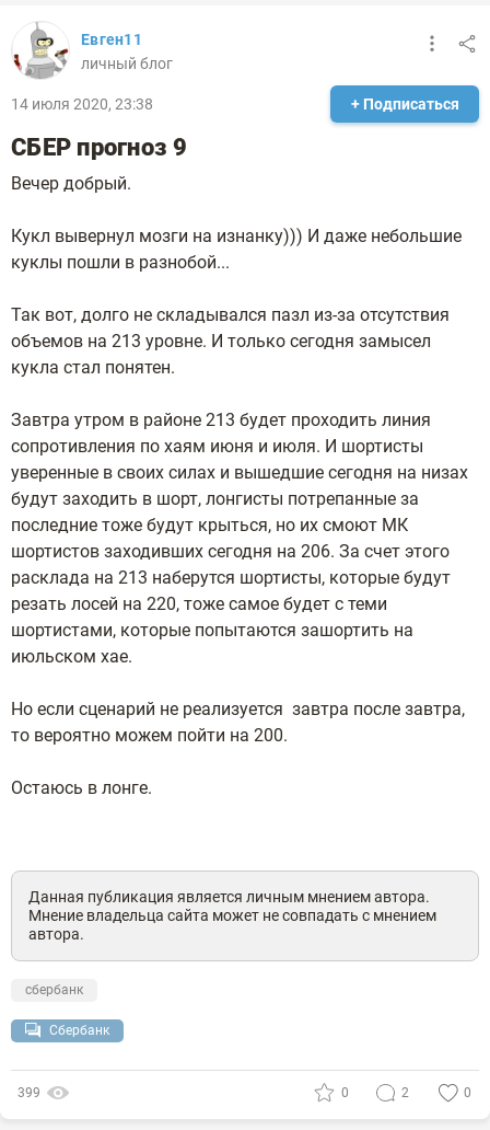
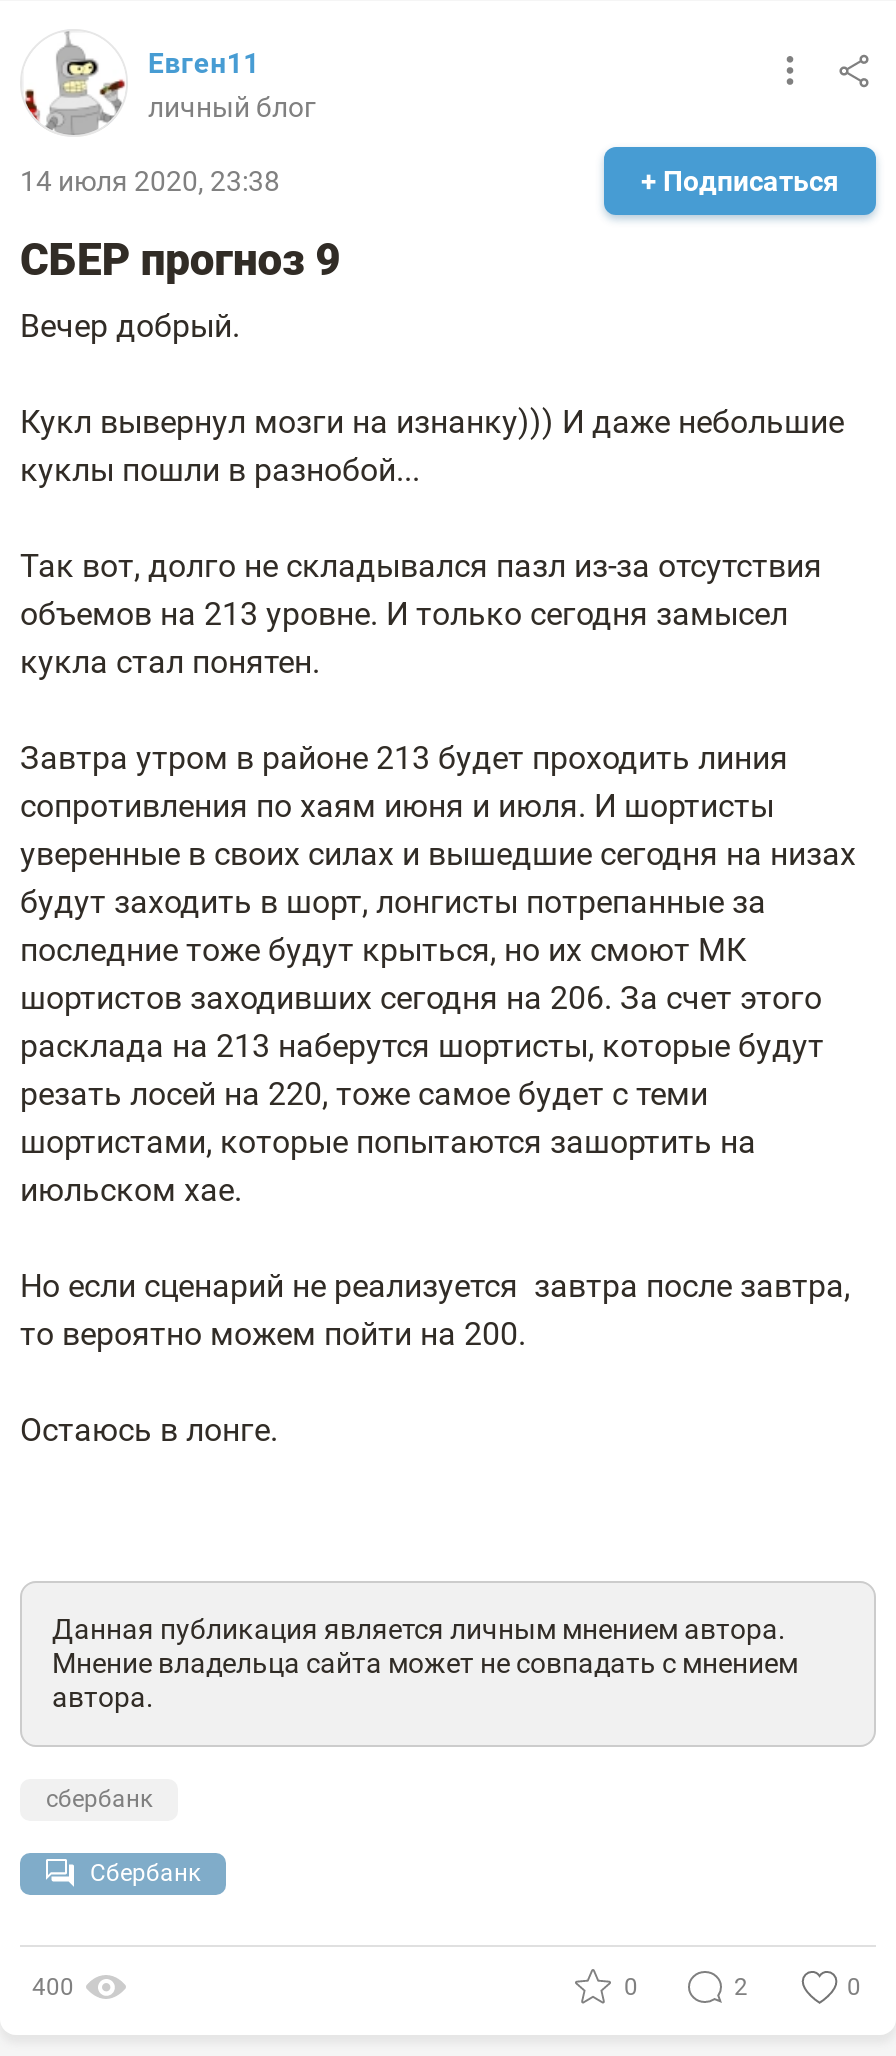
- 399
+ 400
